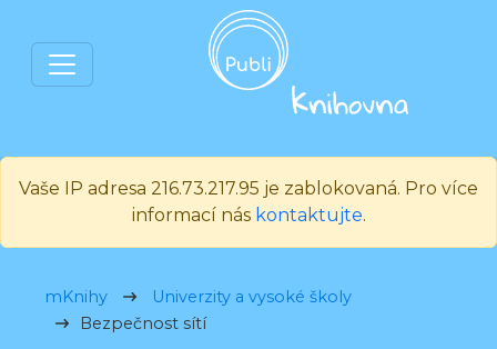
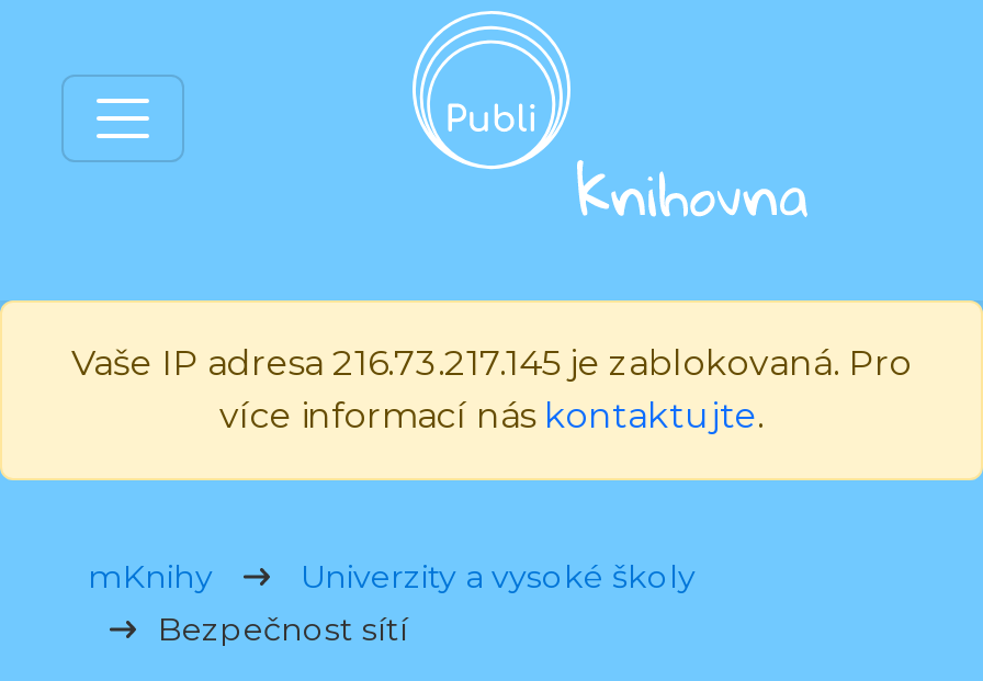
- Vaše IP adresa 216.73.217.95 je zablokovaná. Pro více
- informací nás kontaktujte.
+ Vaše IP adresa 216.73.217.145 je zablokovaná. Pro
+ více informací nás kontaktujte.
